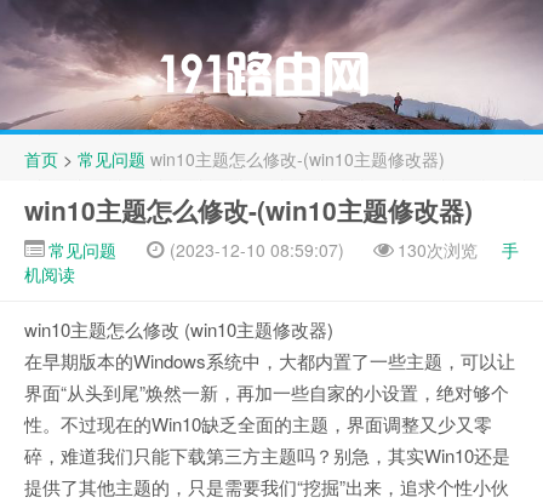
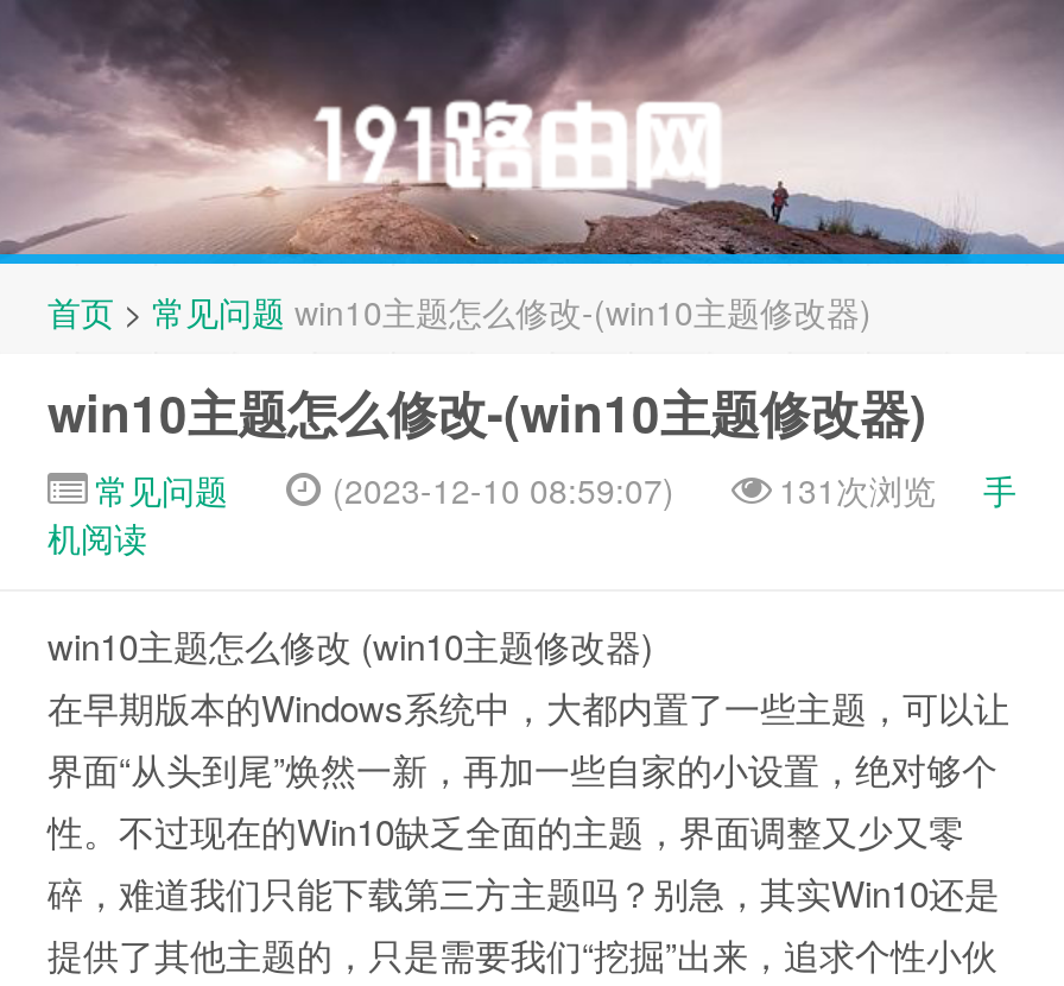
- 130次浏览 手
+ 131次浏览 手
